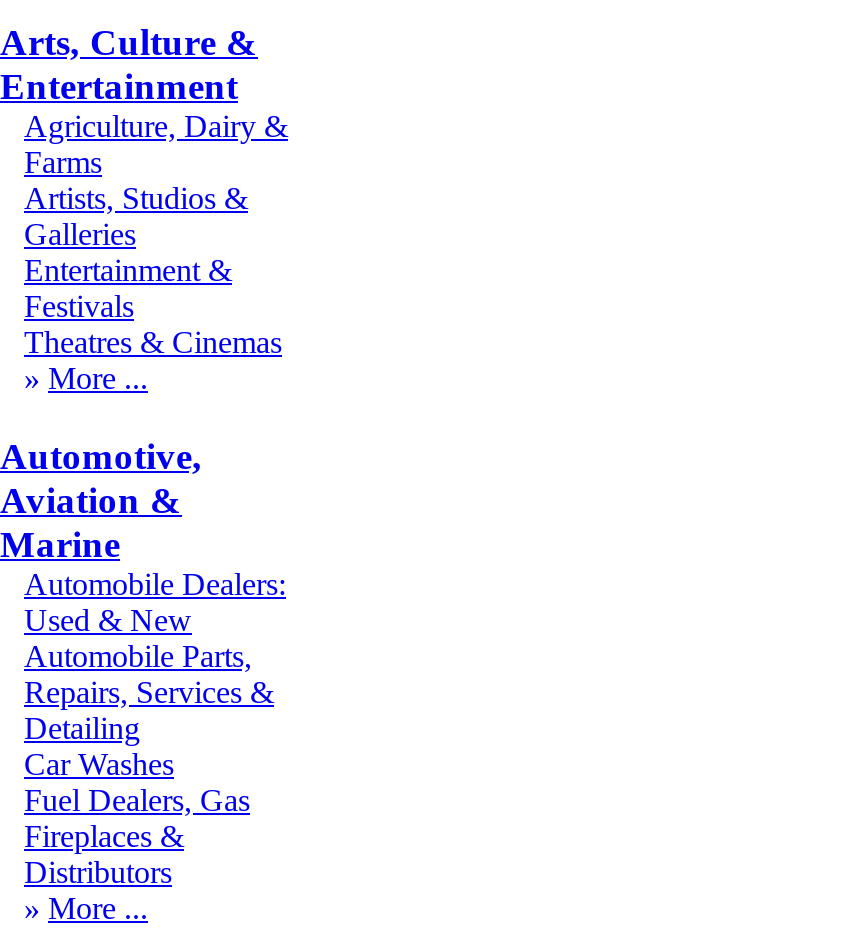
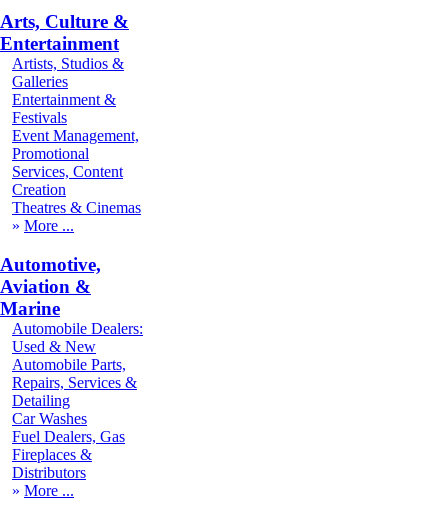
- Agriculture, Dairy &
- Farms

moved up: Artists, Studios & | Galleries | Entertainment & | Festivals

+ Event Management,
+ Promotional
+ Services, Content
+ Creation
